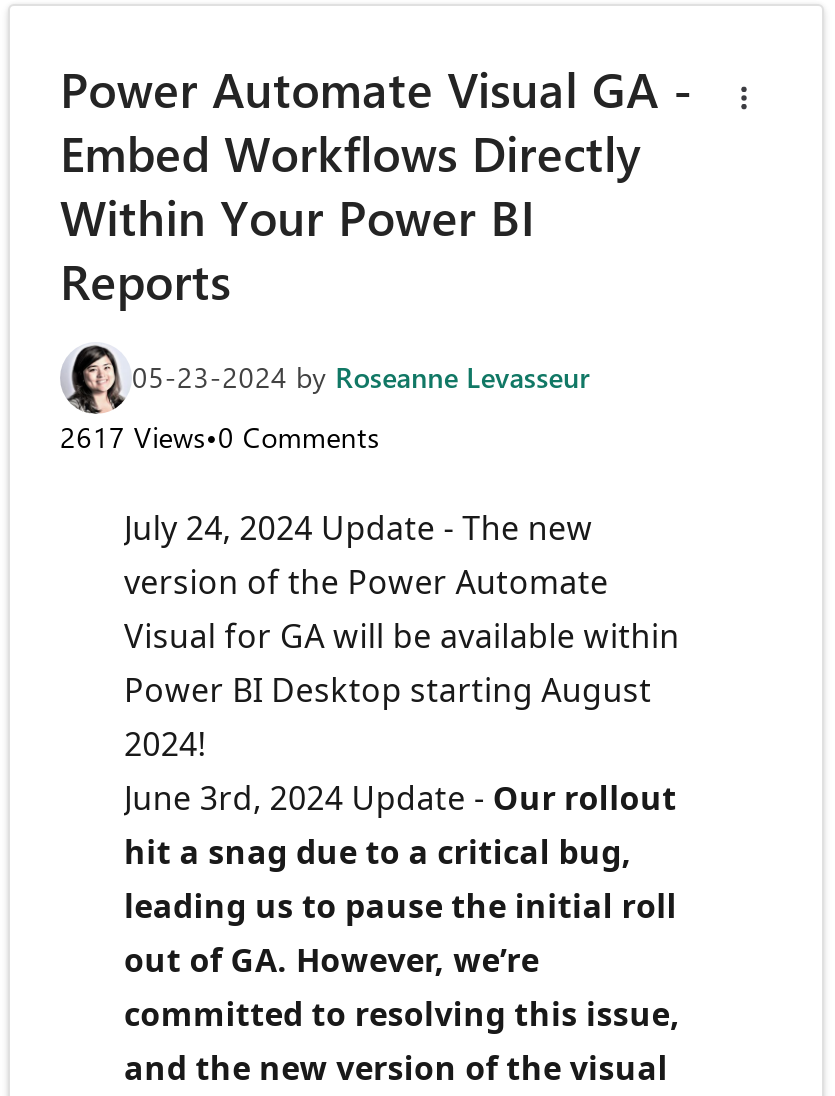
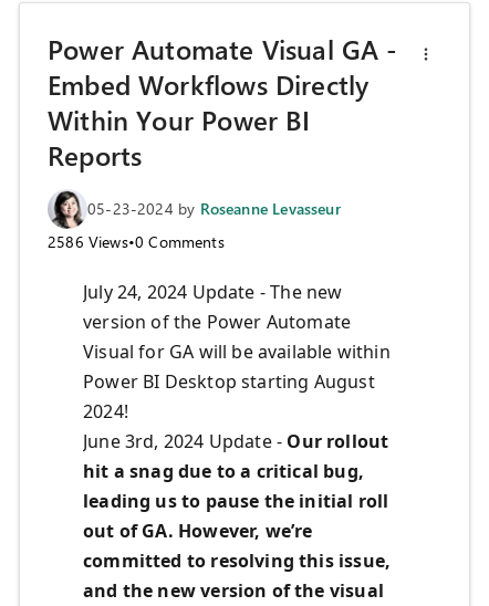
- 2617 Views•0 Comments
+ 2586 Views•0 Comments
